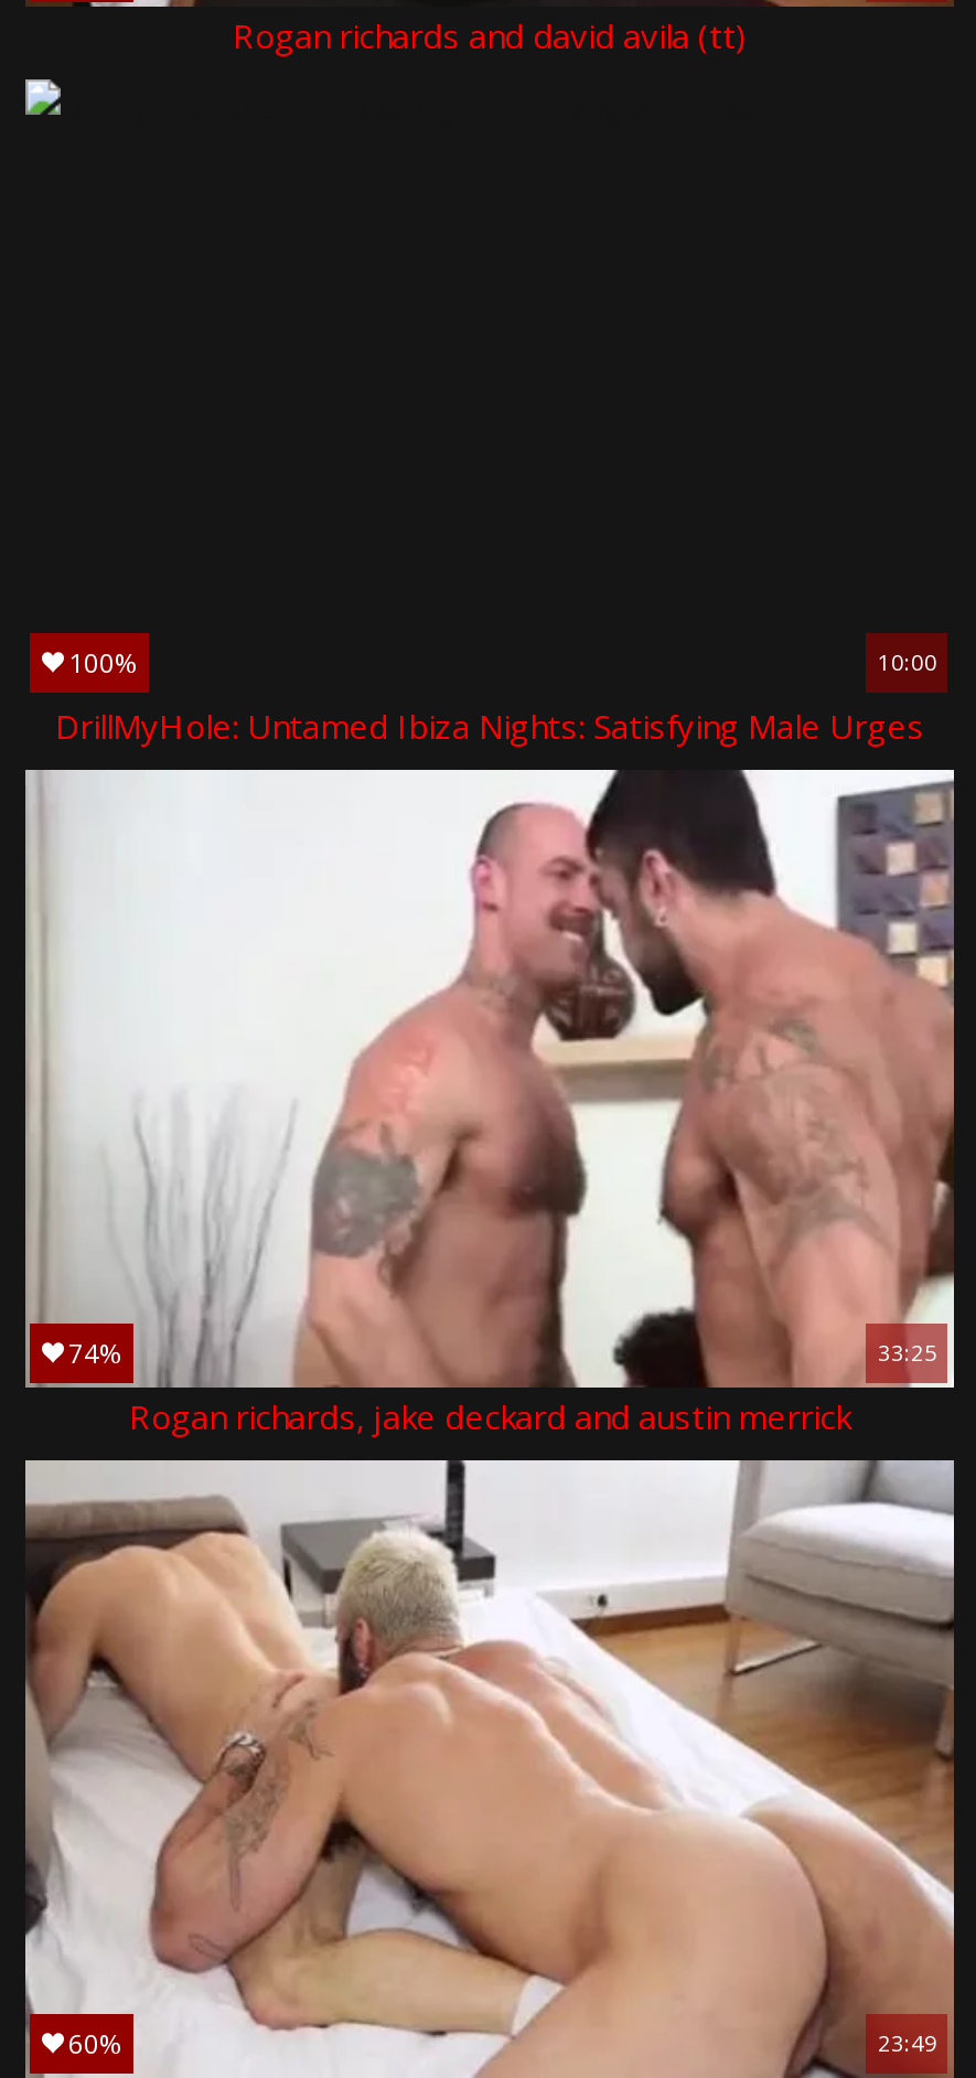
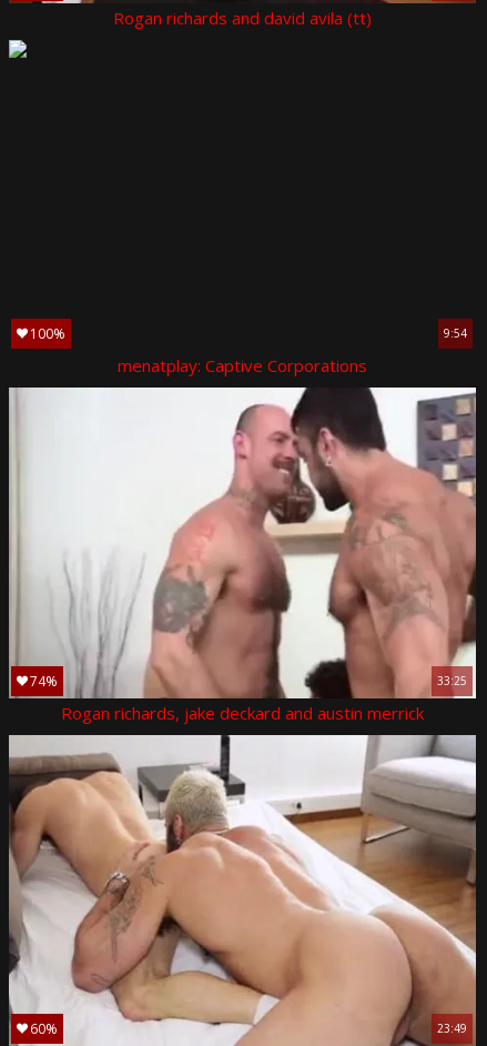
- 10:00
+ 9:54

- DrillMyHole: Untamed Ibiza Nights: Satisfying Male Urges
+ menatplay: Captive Corporations
